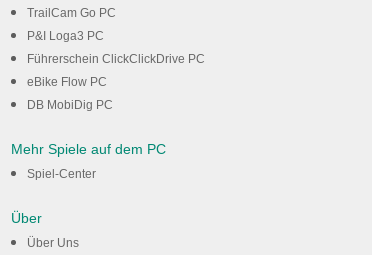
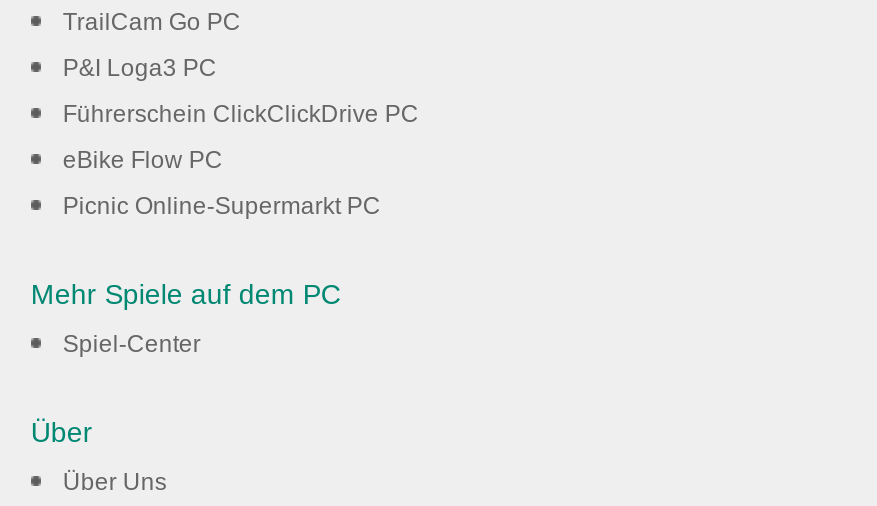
- DB MobiDig PC
+ Picnic Online-Supermarkt PC
